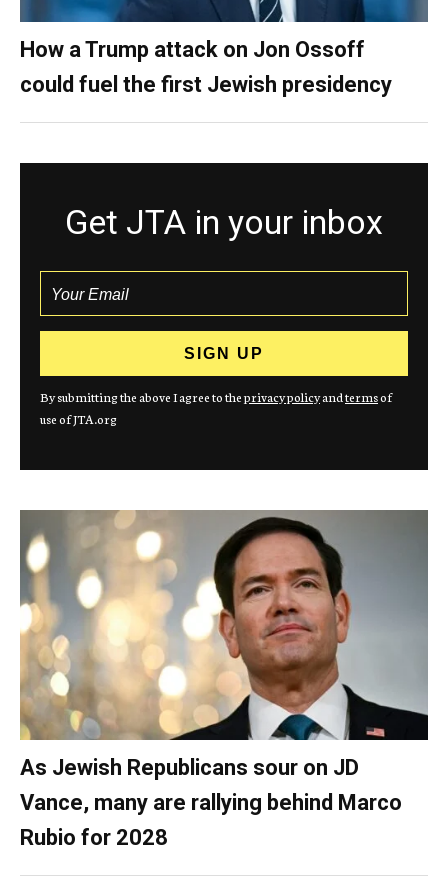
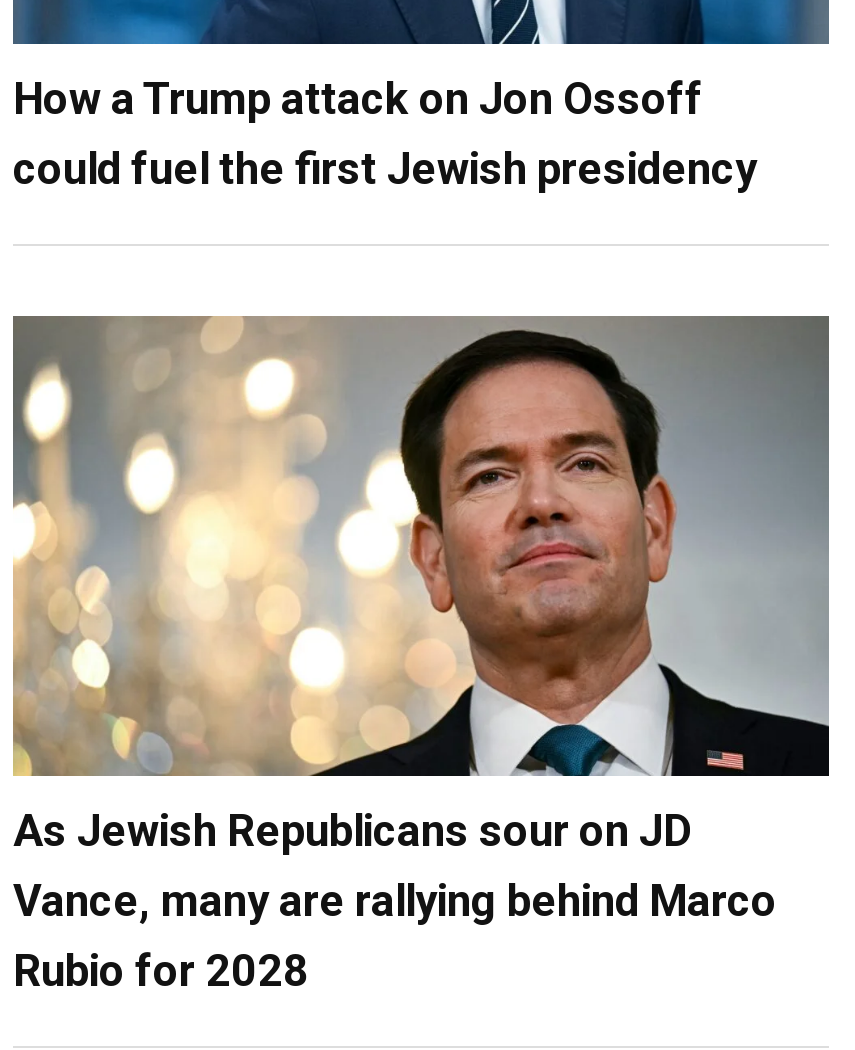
- [image]
- Get JTA in your inbox

- By submitting the above I agree to the privacy policy andterms of
- use of JTA.org
